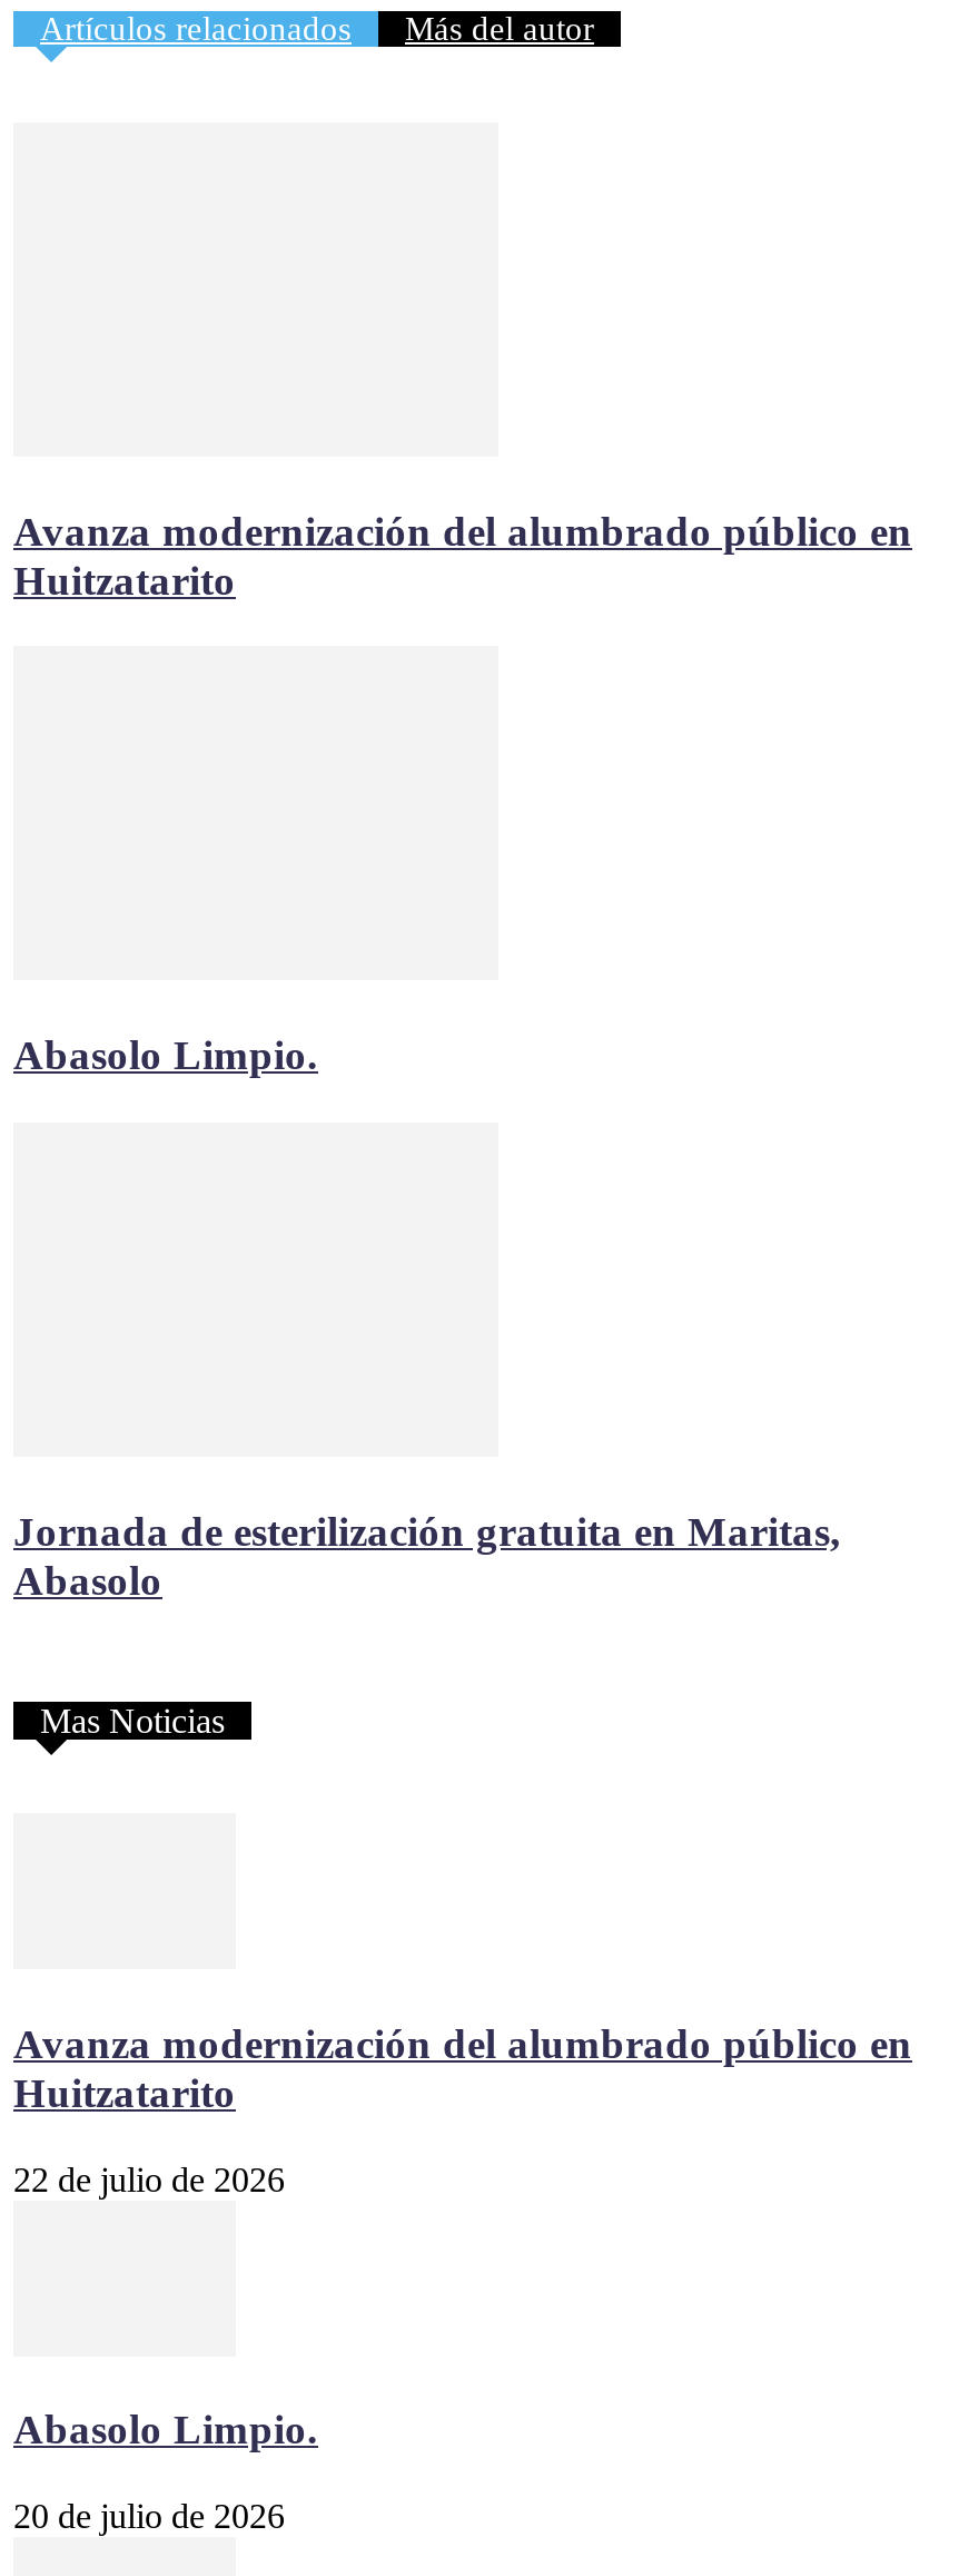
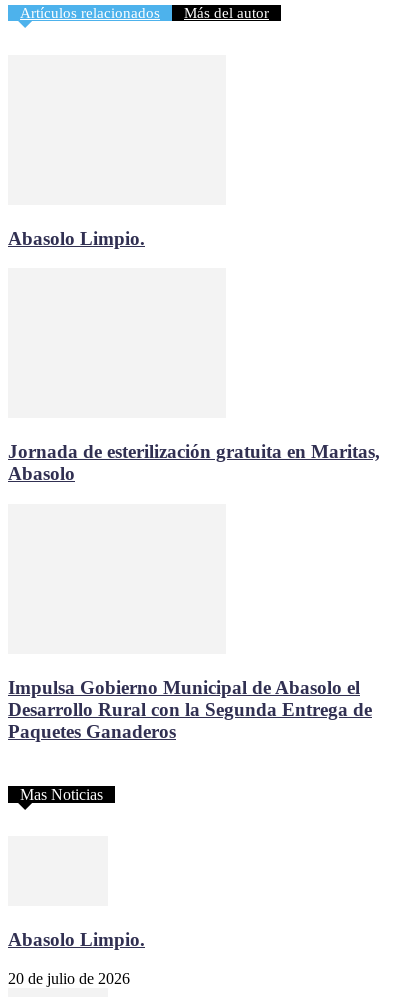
- Avanza modernización del alumbrado público en
- Huitzatarito

moved up: Abasolo Limpio. | Jornada de esterilización gratuita en Maritas, | Abasolo

+ Impulsa Gobierno Municipal de Abasolo el
+ Desarrollo Rural con la Segunda Entrega de
+ Paquetes Ganaderos

moved down: Mas Noticias

- Avanza modernización del alumbrado público en
- Huitzatarito
- 22 de julio de 2026
